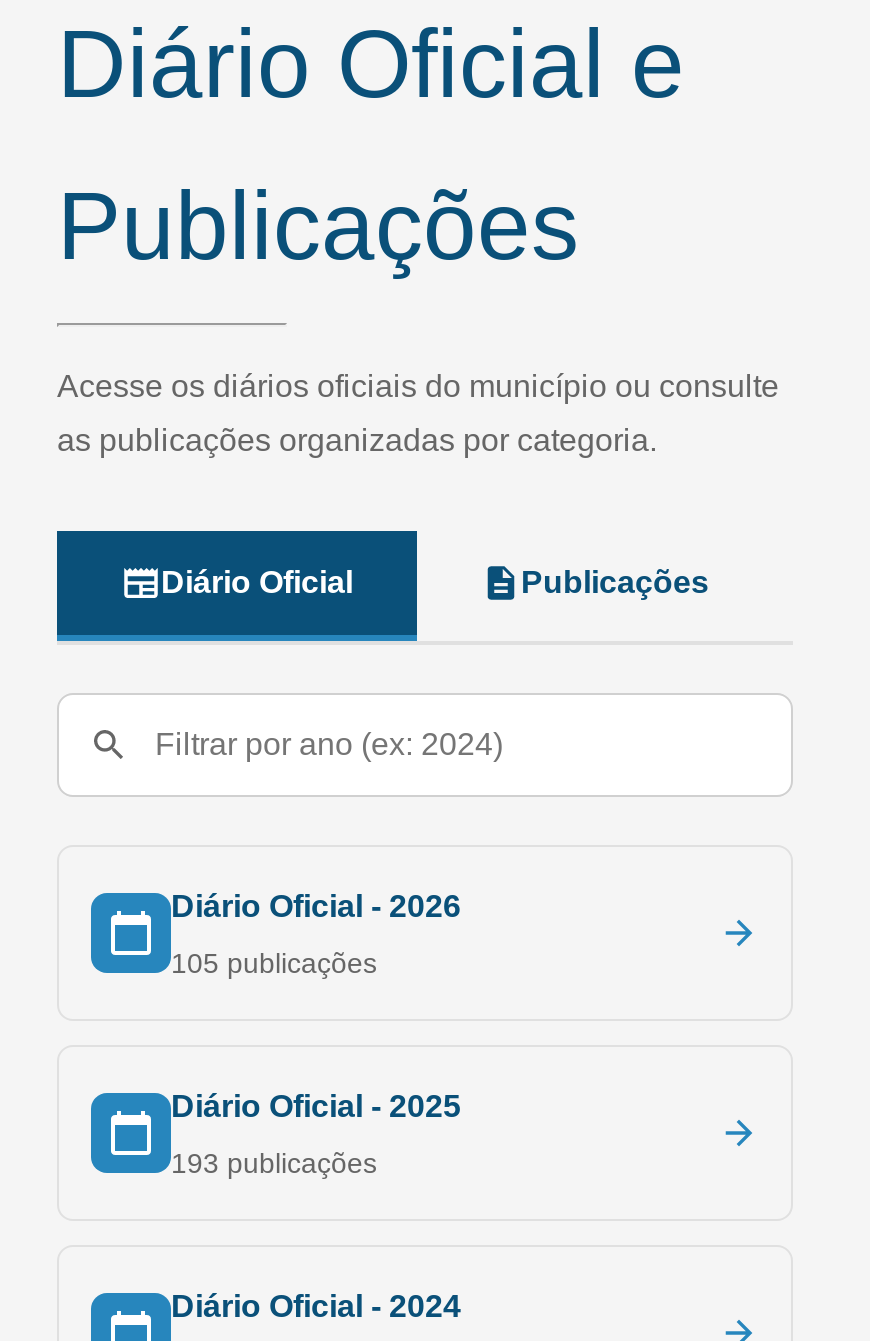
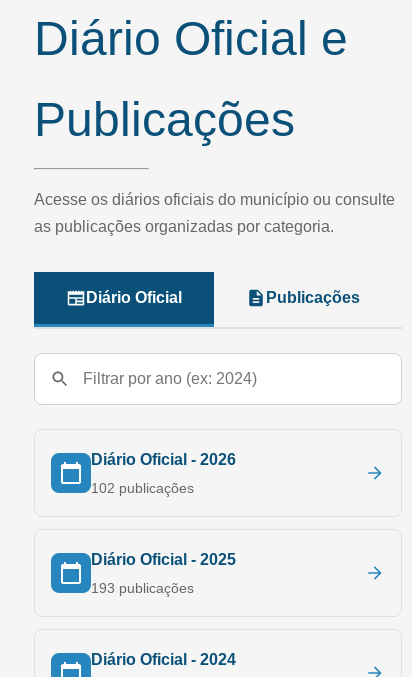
- 105 publicações
+ 102 publicações
